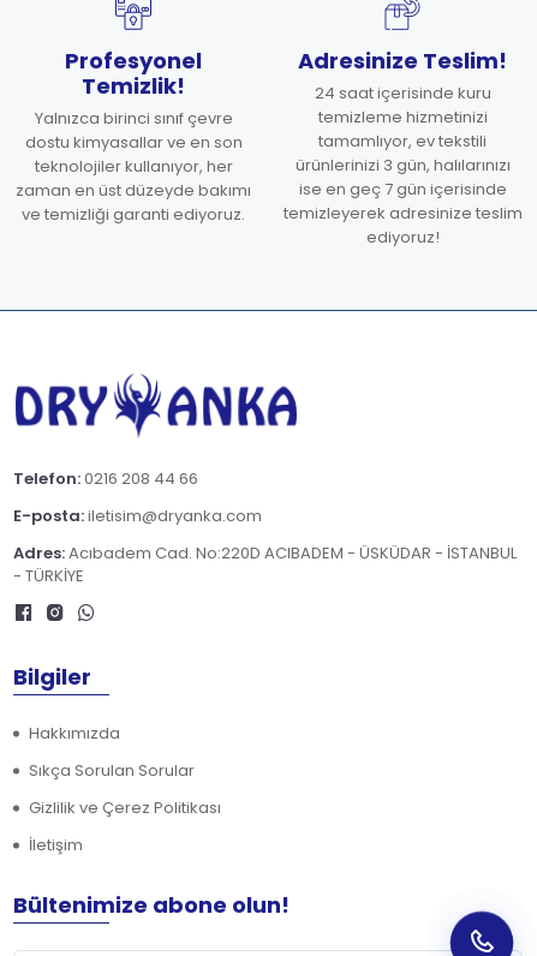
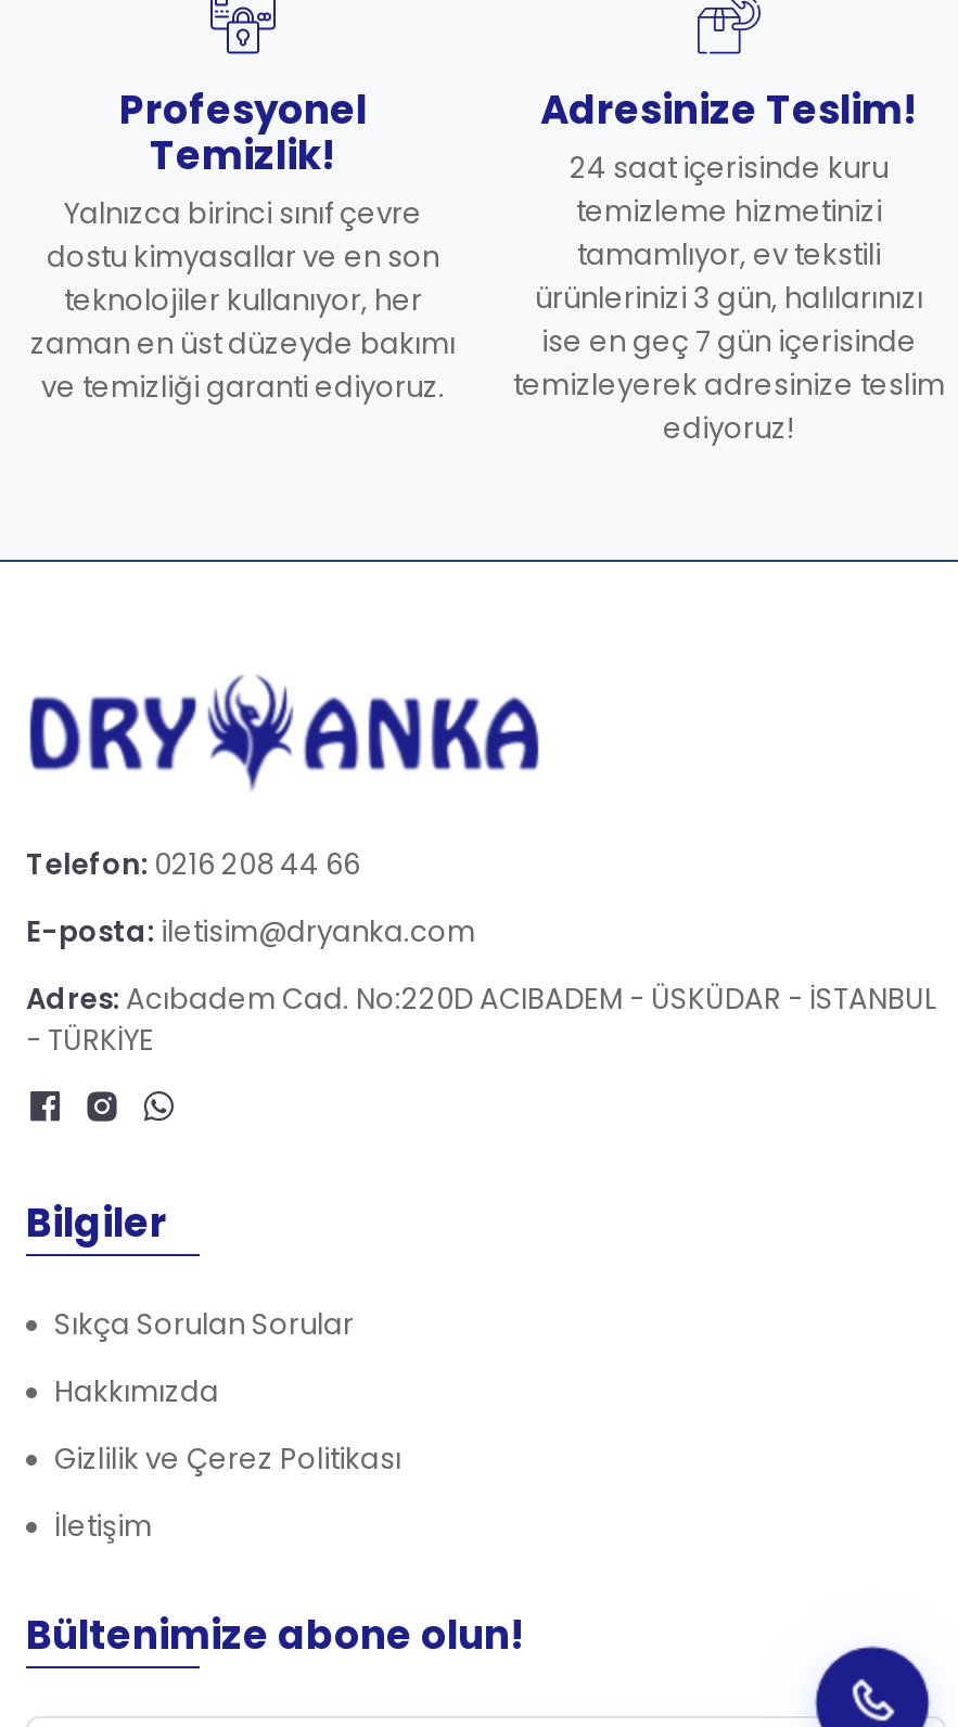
moved down: Hakkımızda

moved up: Sıkça Sorulan Sorular
